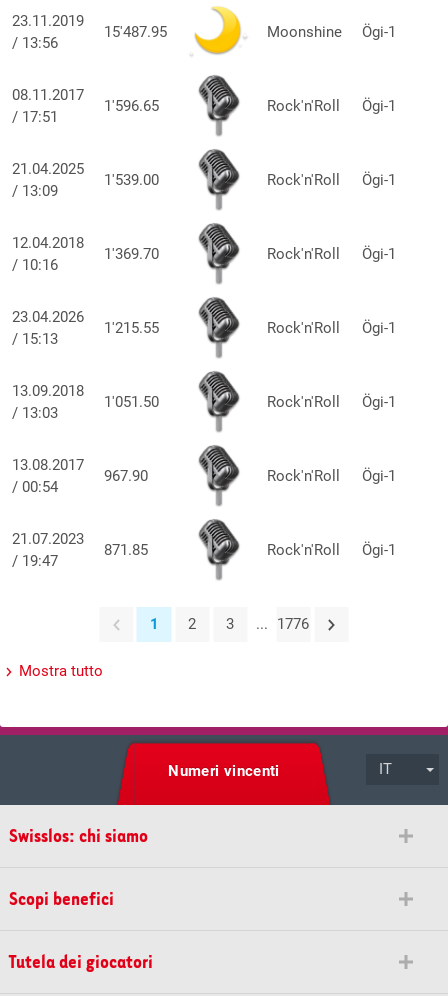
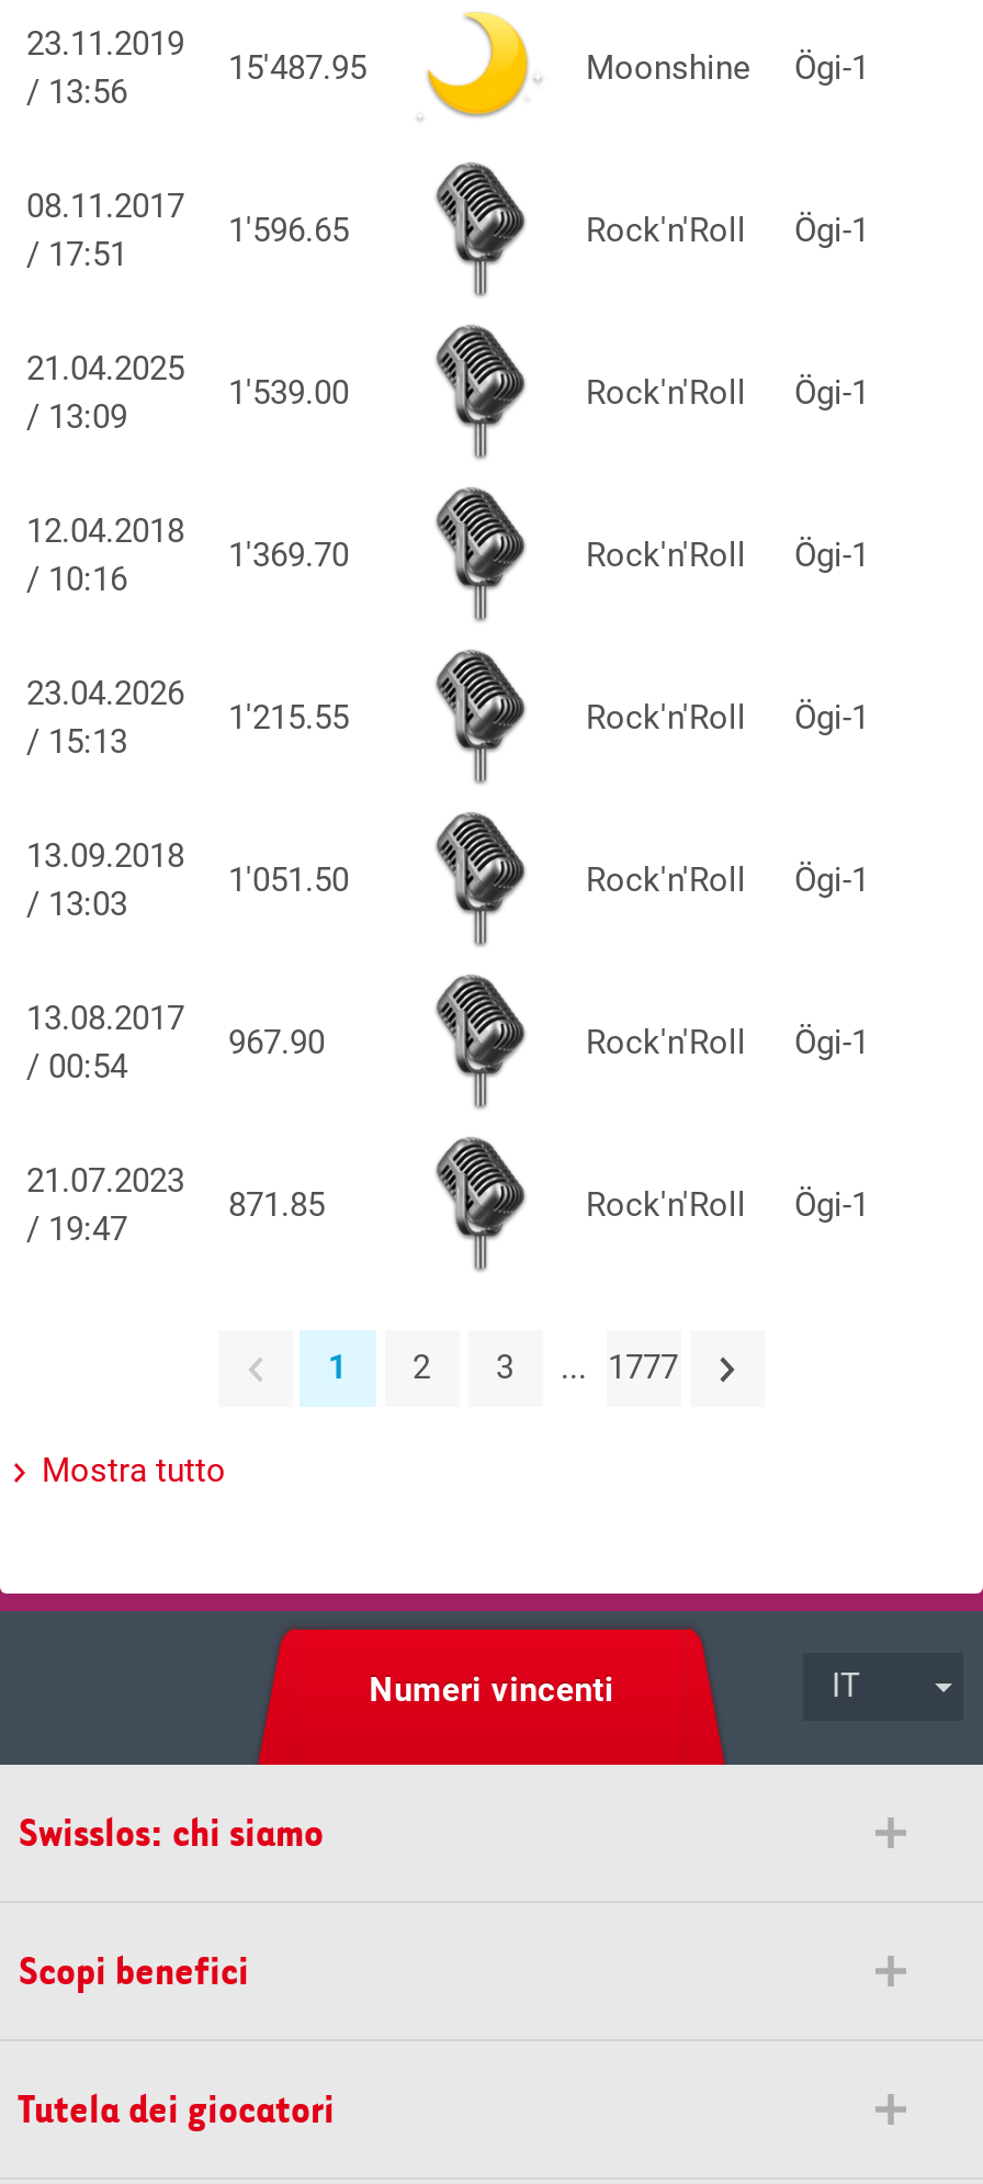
- 1 2 3 ... 1776
+ 1 2 3 ... 1777
